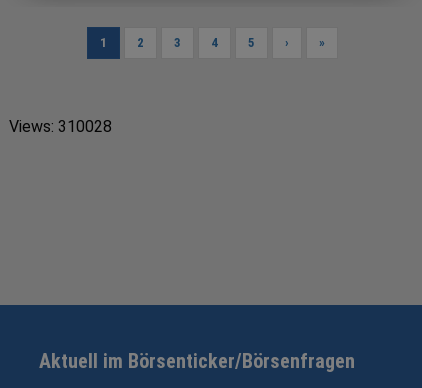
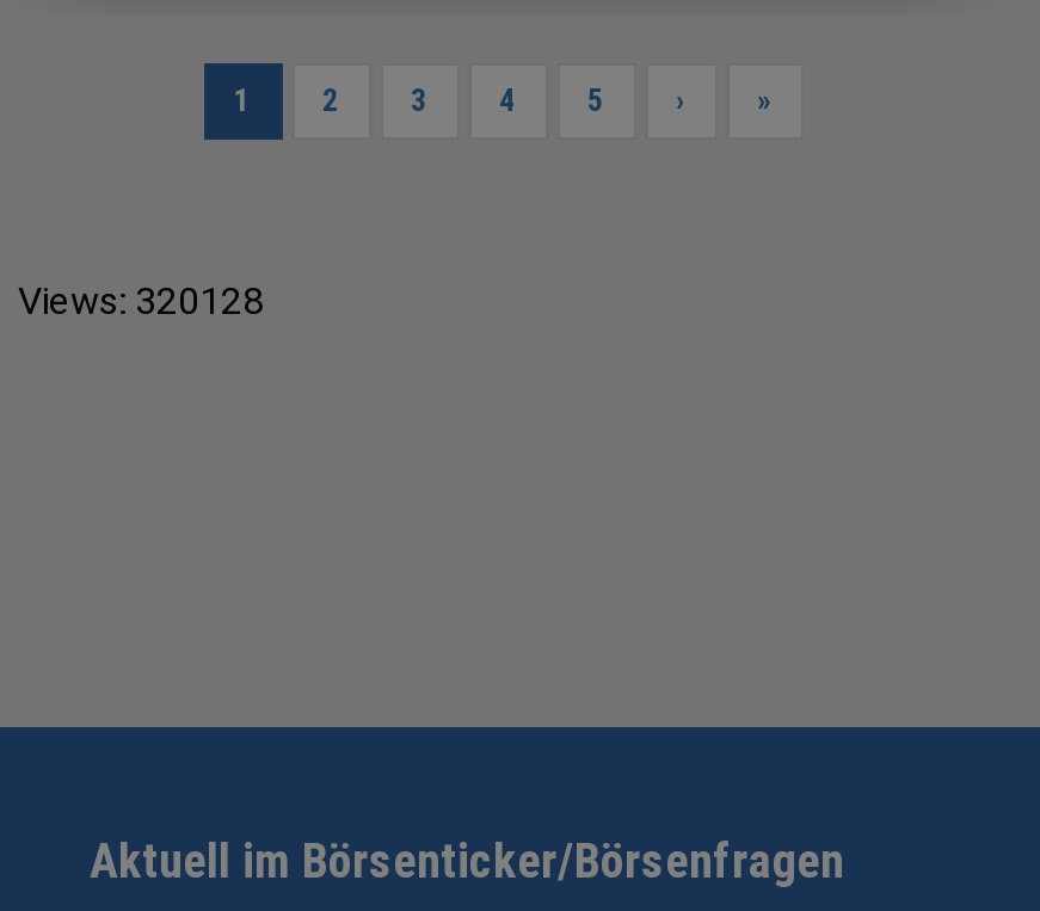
- Views: 310028
+ Views: 320128
